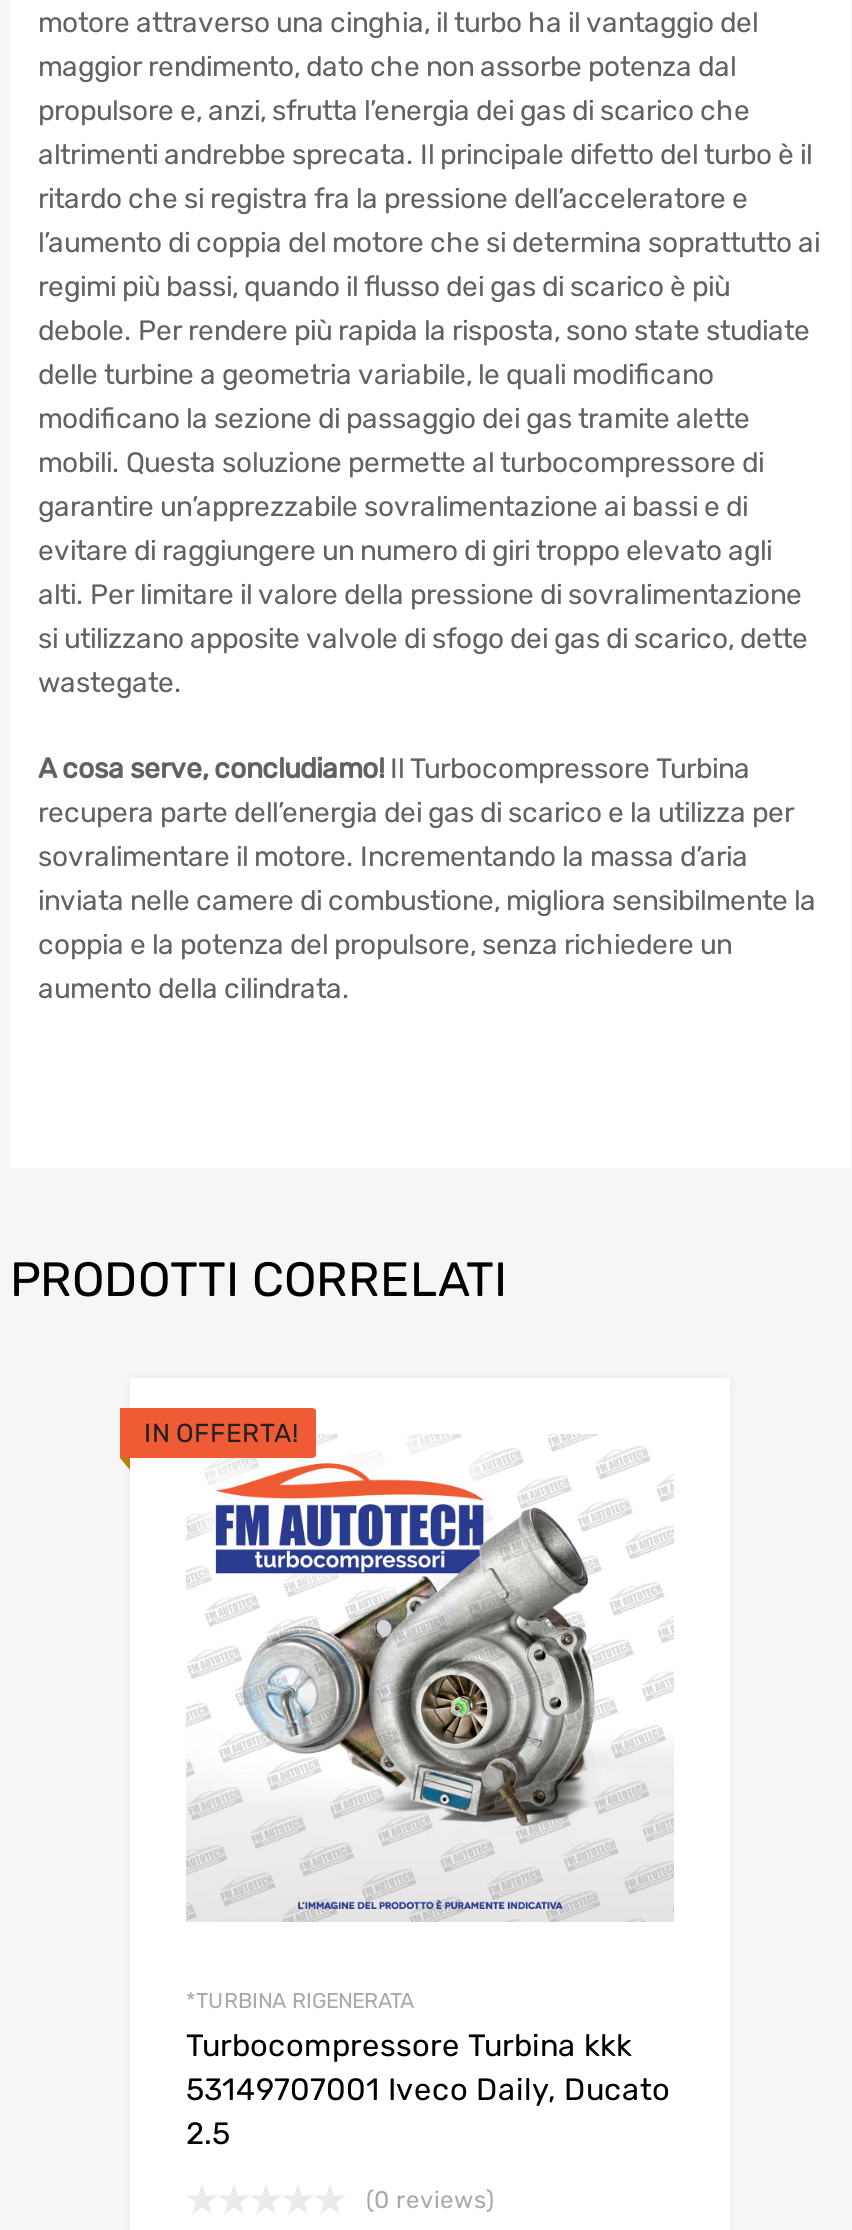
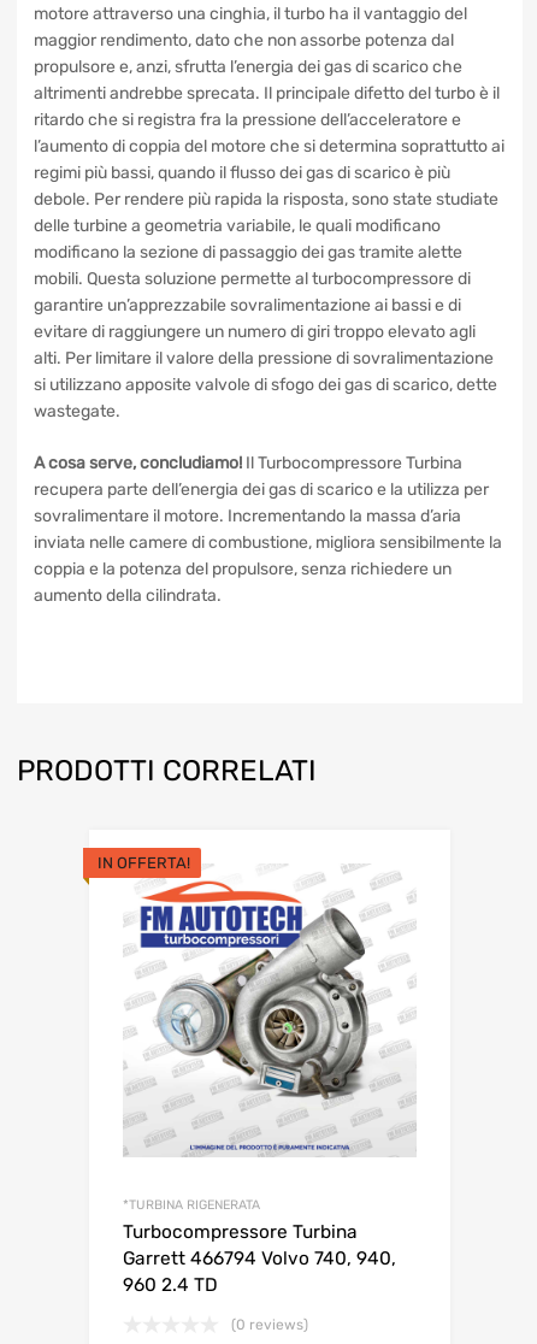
- Turbocompressore Turbina kkk
- 53149707001 Iveco Daily, Ducato
- 2.5
+ Turbocompressore Turbina
+ Garrett 466794 Volvo 740, 940,
+ 960 2.4 TD
